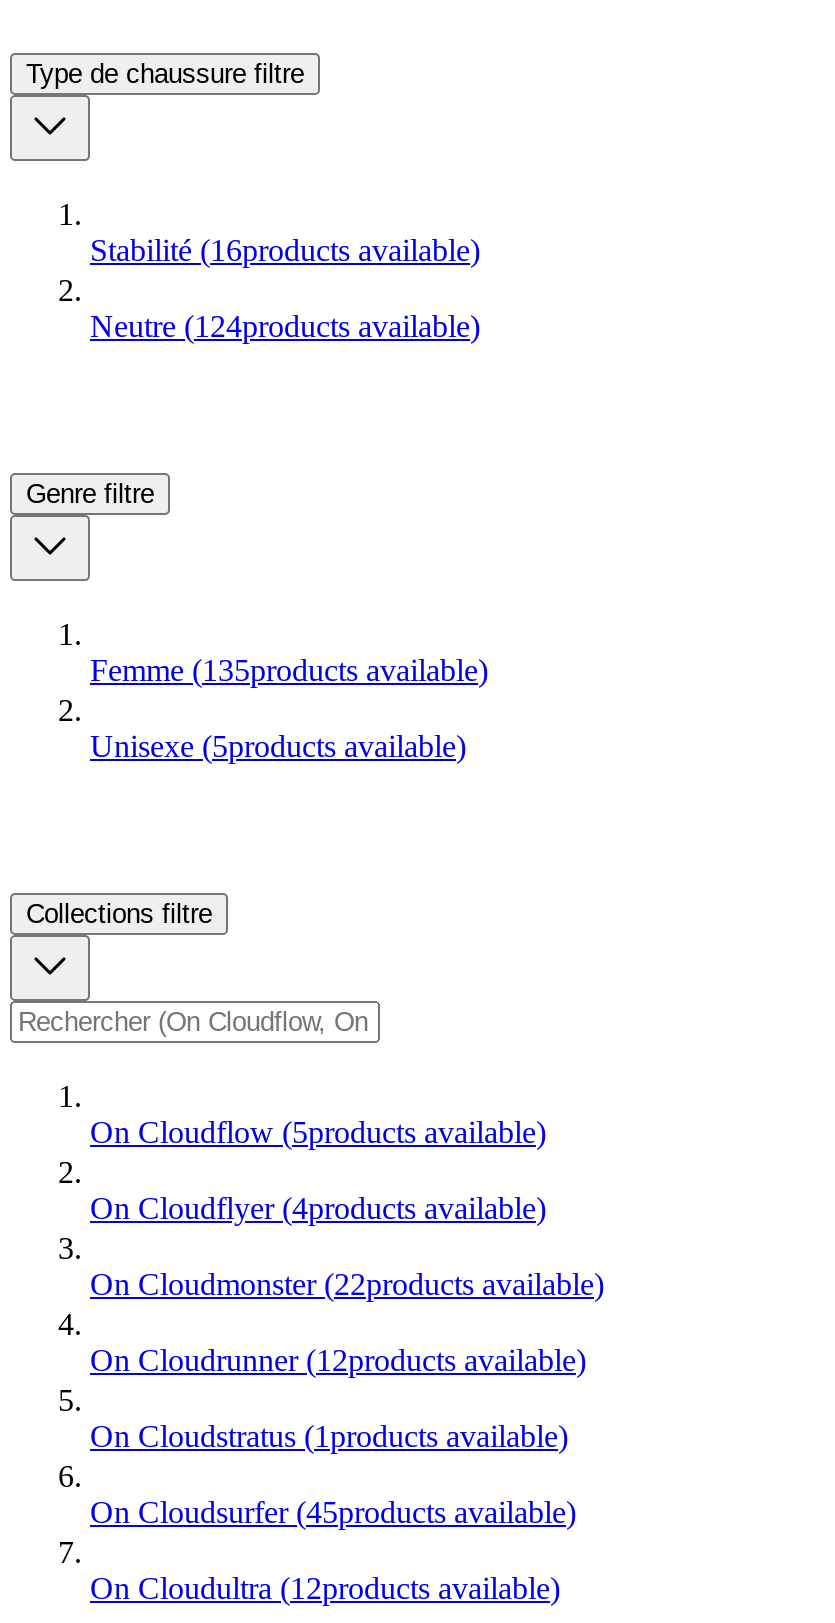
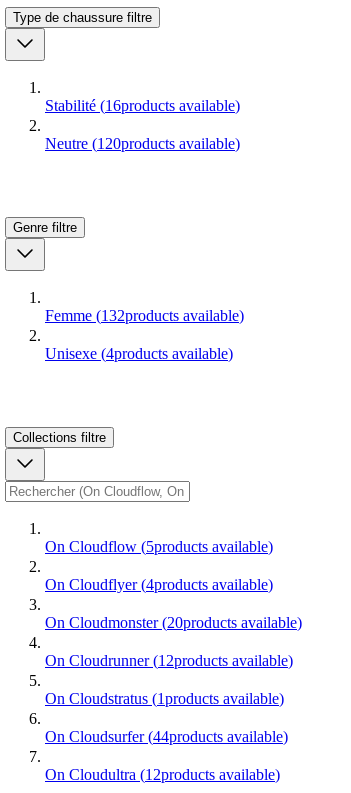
- Neutre (124products available)
+ Neutre (120products available)

- Femme (135products available)
+ Femme (132products available)

- Unisexe (5products available)
+ Unisexe (4products available)

- On Cloudmonster (22products available)
+ On Cloudmonster (20products available)

- On Cloudsurfer (45products available)
+ On Cloudsurfer (44products available)
